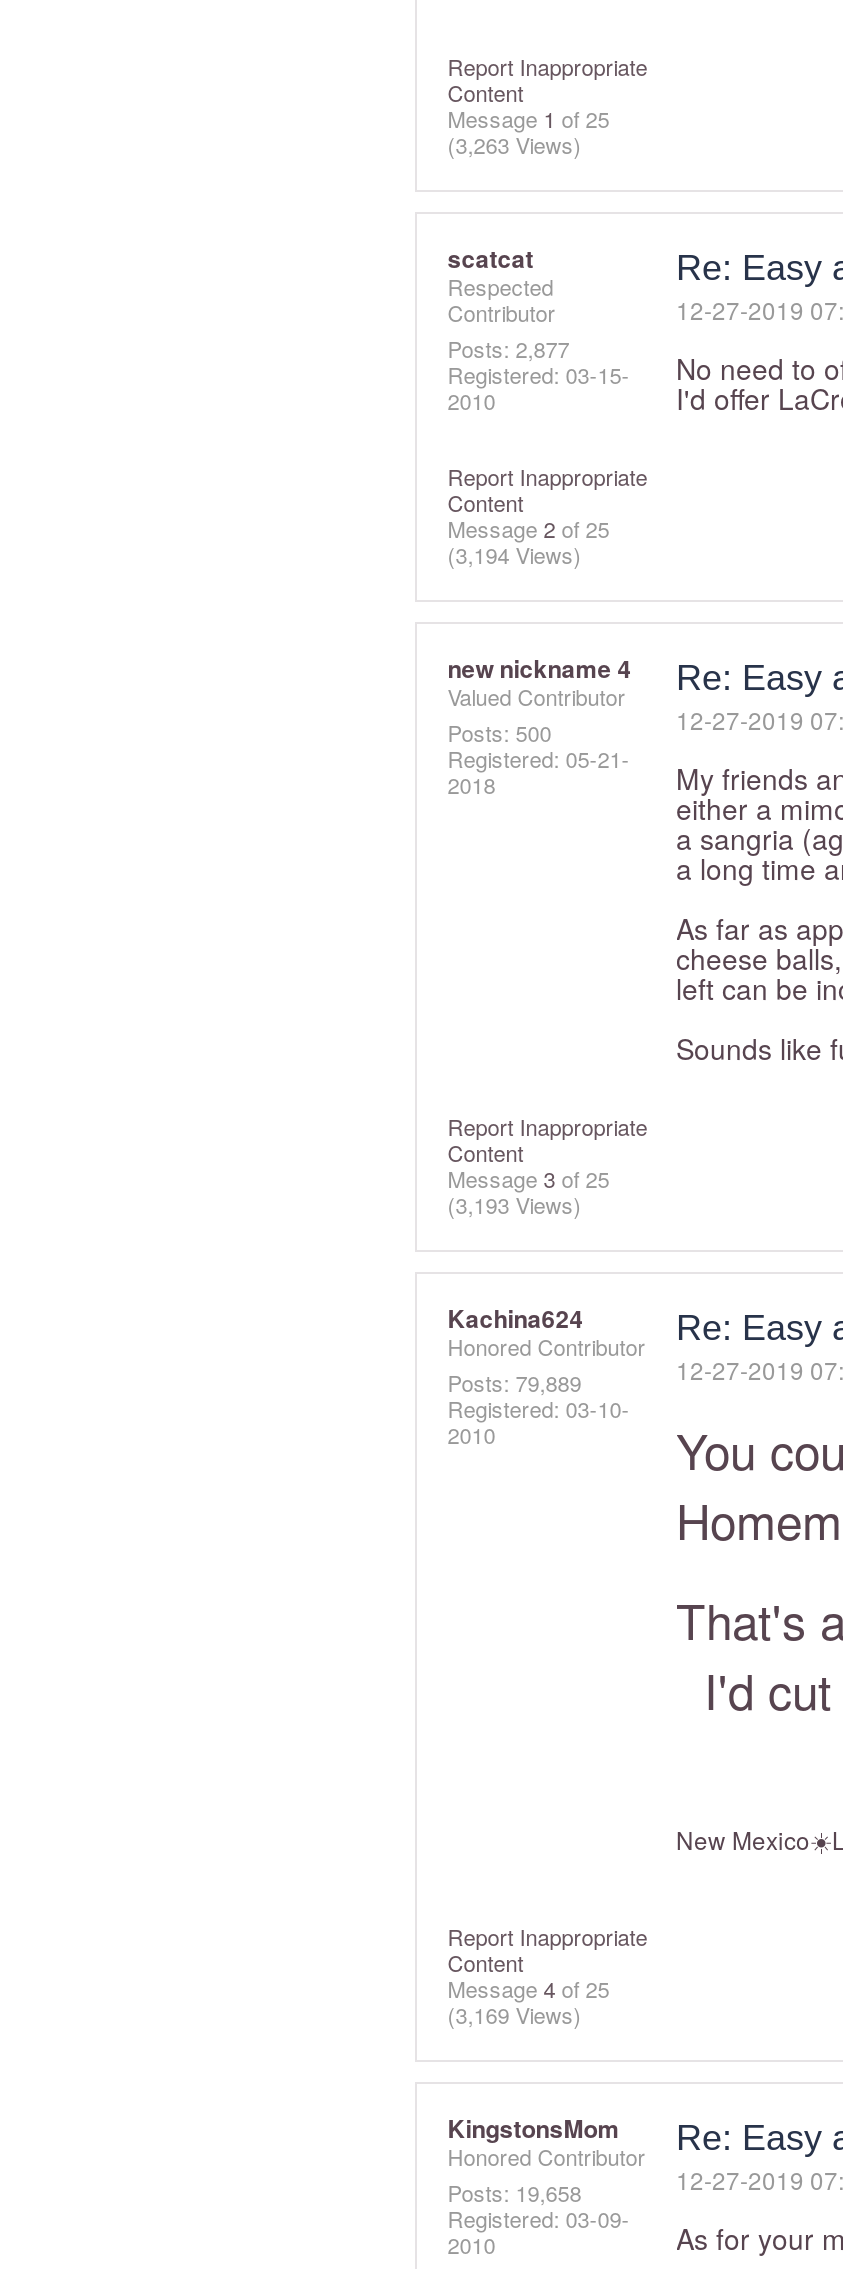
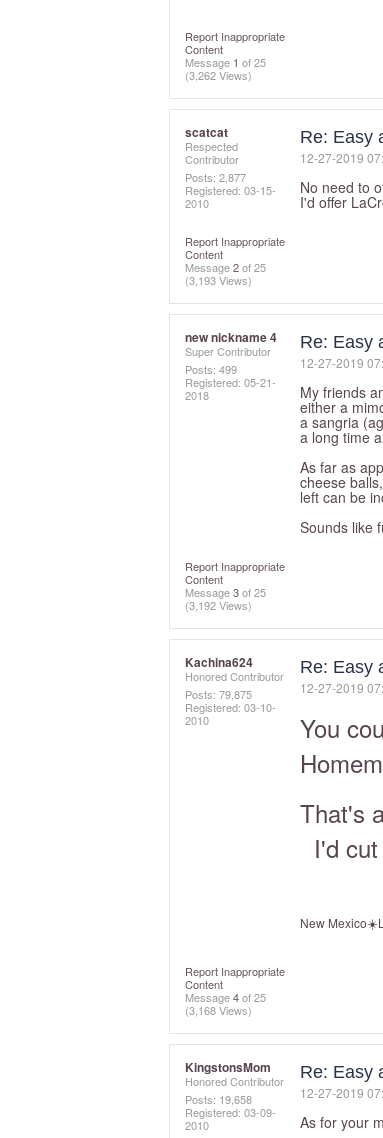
- (3,263 Views)
+ (3,262 Views)

- (3,194 Views)
+ (3,193 Views)

- Valued Contributor
+ Super Contributor

- Posts: 500
+ Posts: 499

- (3,193 Views)
+ (3,192 Views)

- Posts: 79,889
+ Posts: 79,875

- (3,169 Views)
+ (3,168 Views)
